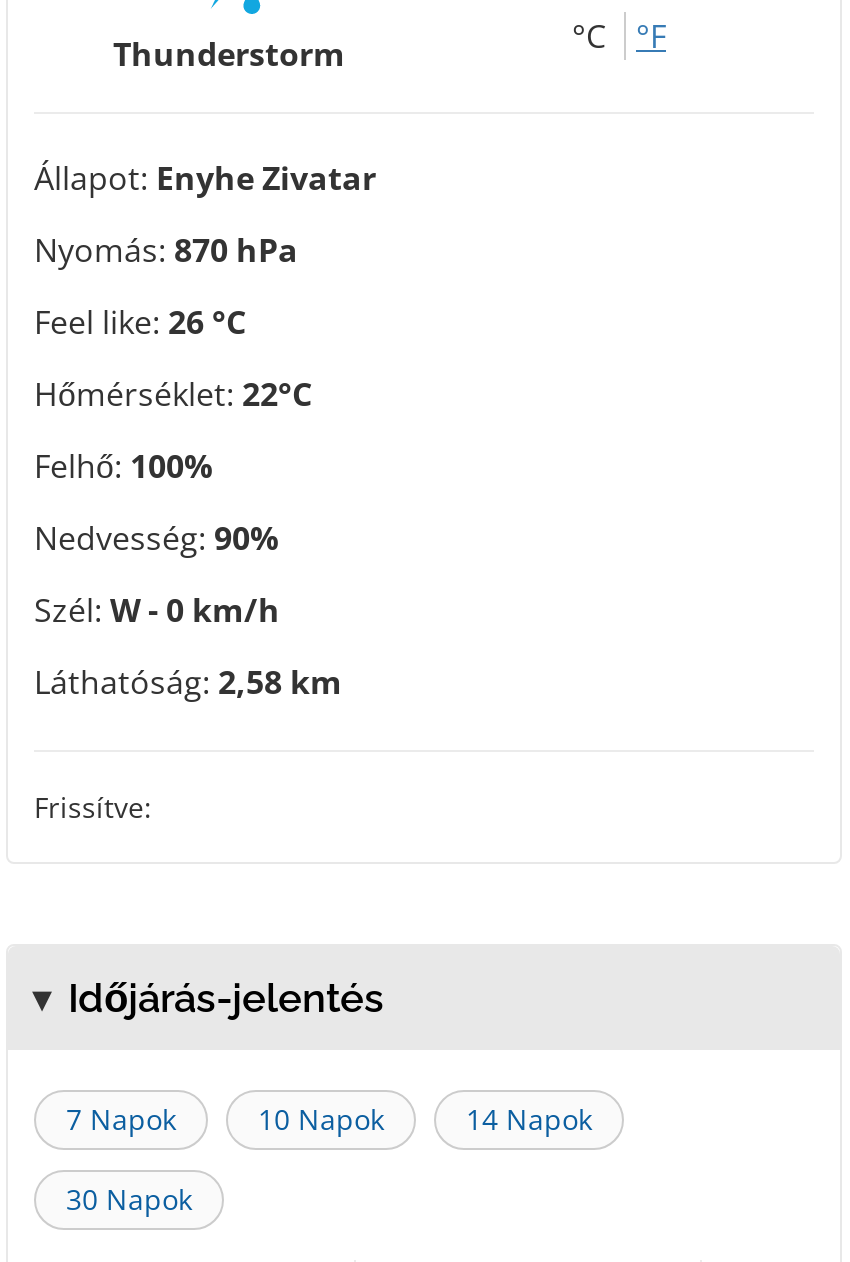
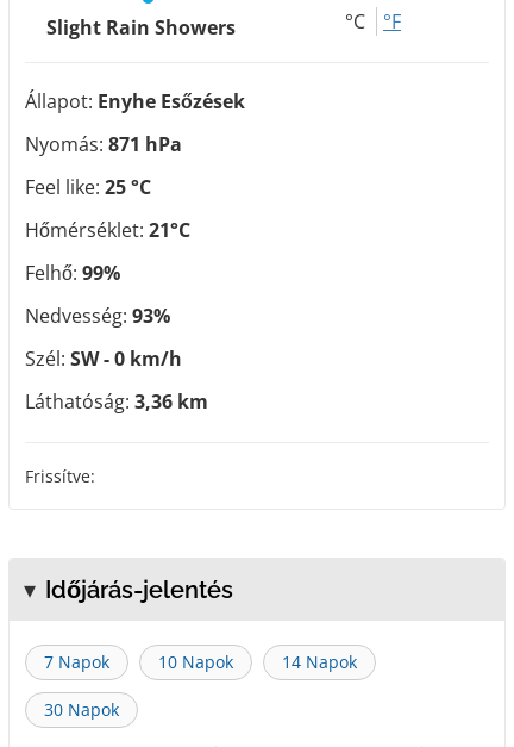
- Thunderstorm
+ Slight Rain Showers

- Állapot: Enyhe Zivatar
+ Állapot: Enyhe Esőzések

- Nyomás: 870 hPa
+ Nyomás: 871 hPa

- Feel like: 26 °C
+ Feel like: 25 °C

- Hőmérséklet: 22°C
+ Hőmérséklet: 21°C

- Felhő: 100%
+ Felhő: 99%

- Nedvesség: 90%
+ Nedvesség: 93%

- Szél: W - 0 km/h
+ Szél: SW - 0 km/h

- Láthatóság: 2,58 km
+ Láthatóság: 3,36 km
